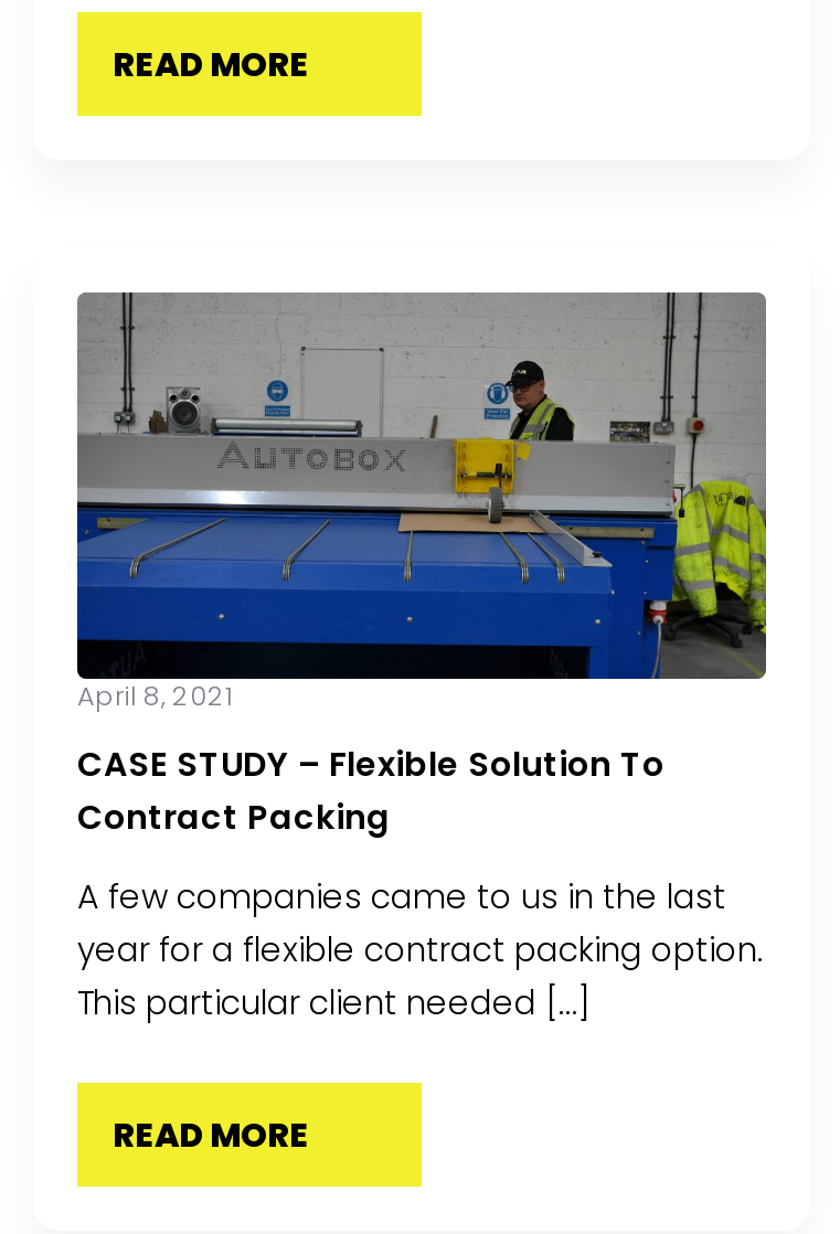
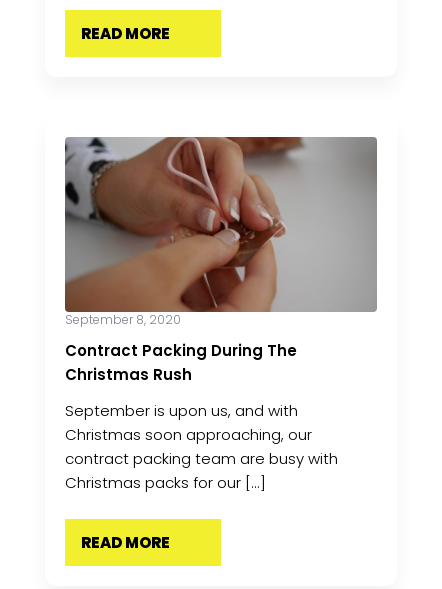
- [image]
- April 8, 2021
+ [image]
+ September 8, 2020

- CASE STUDY – Flexible Solution To
- Contract Packing
+ Contract Packing During The
+ Christmas Rush

- A few companies came to us in the last
- year for a flexible contract packing option.
- This particular client needed [...]
+ September is upon us, and with
+ Christmas soon approaching, our
+ contract packing team are busy with
+ Christmas packs for our [...]
